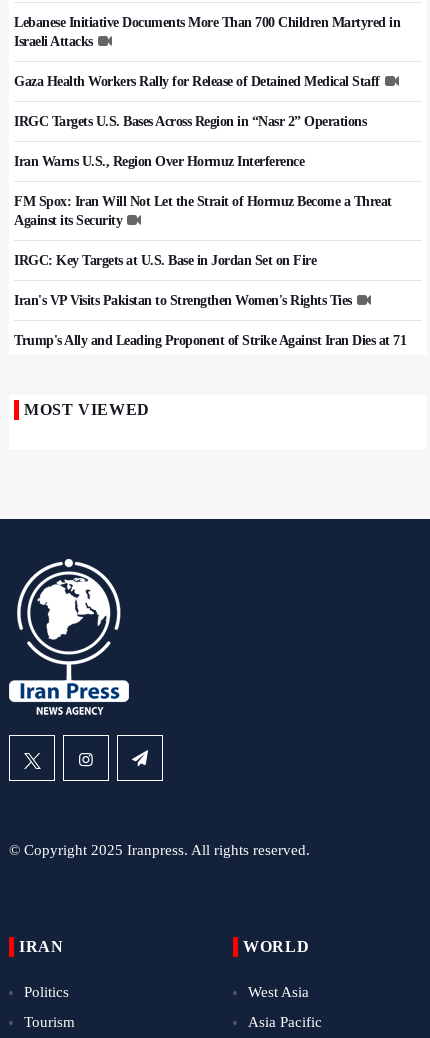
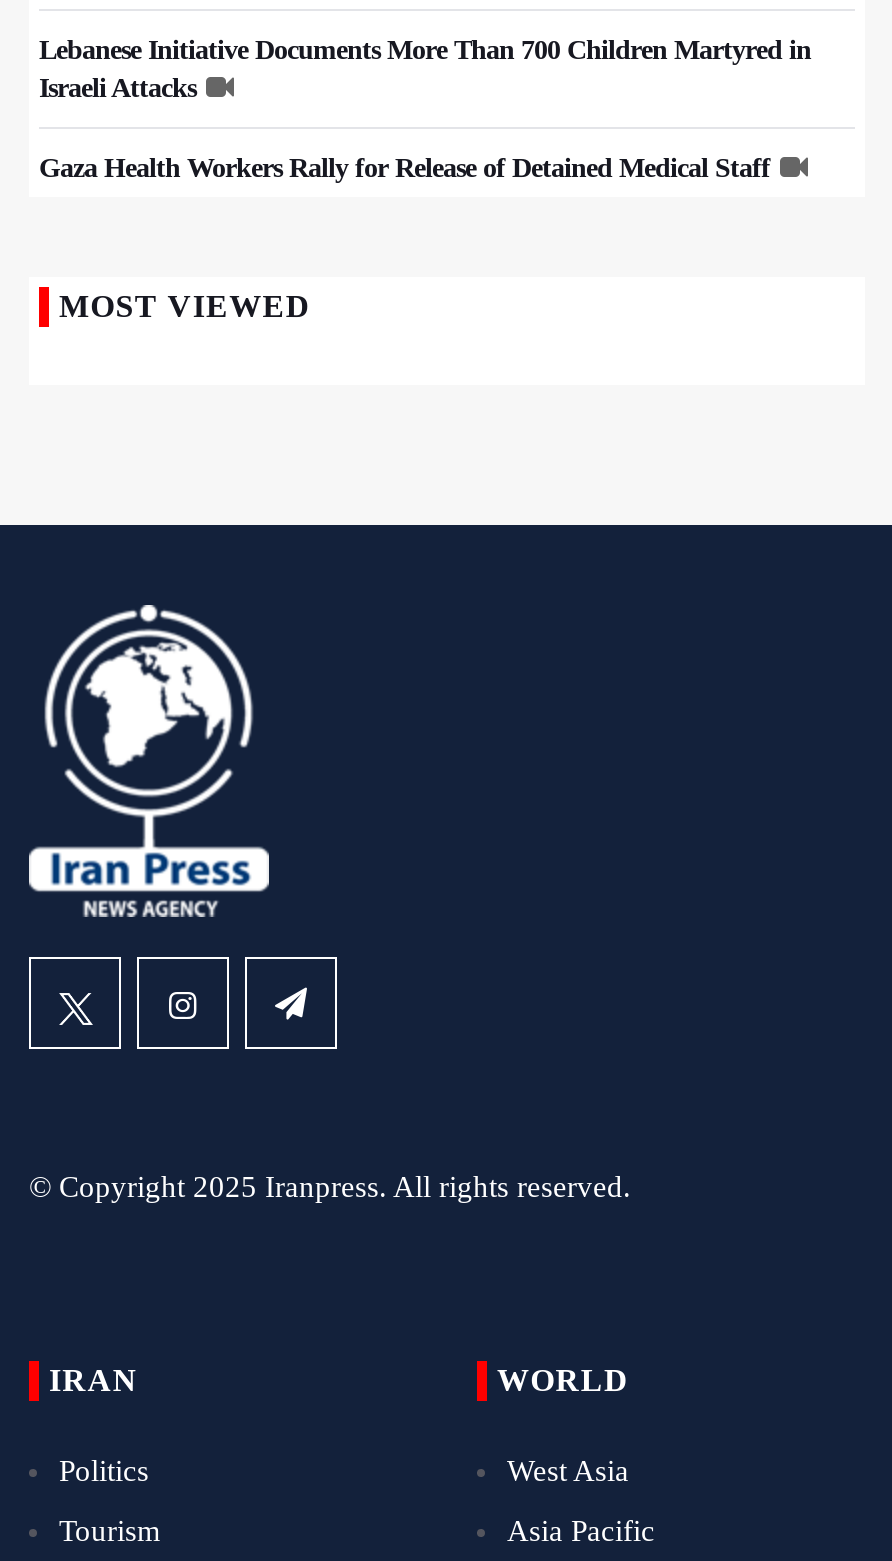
- IRGC Targets U.S. Bases Across Region in “Nasr 2” Operations
- Iran Warns U.S., Region Over Hormuz Interference
- FM Spox: Iran Will Not Let the Strait of Hormuz Become a Threat
- Against its Security
- IRGC: Key Targets at U.S. Base in Jordan Set on Fire
- Iran's VP Visits Pakistan to Strengthen Women's Rights Ties
- Trump's Ally and Leading Proponent of Strike Against Iran Dies at 71
